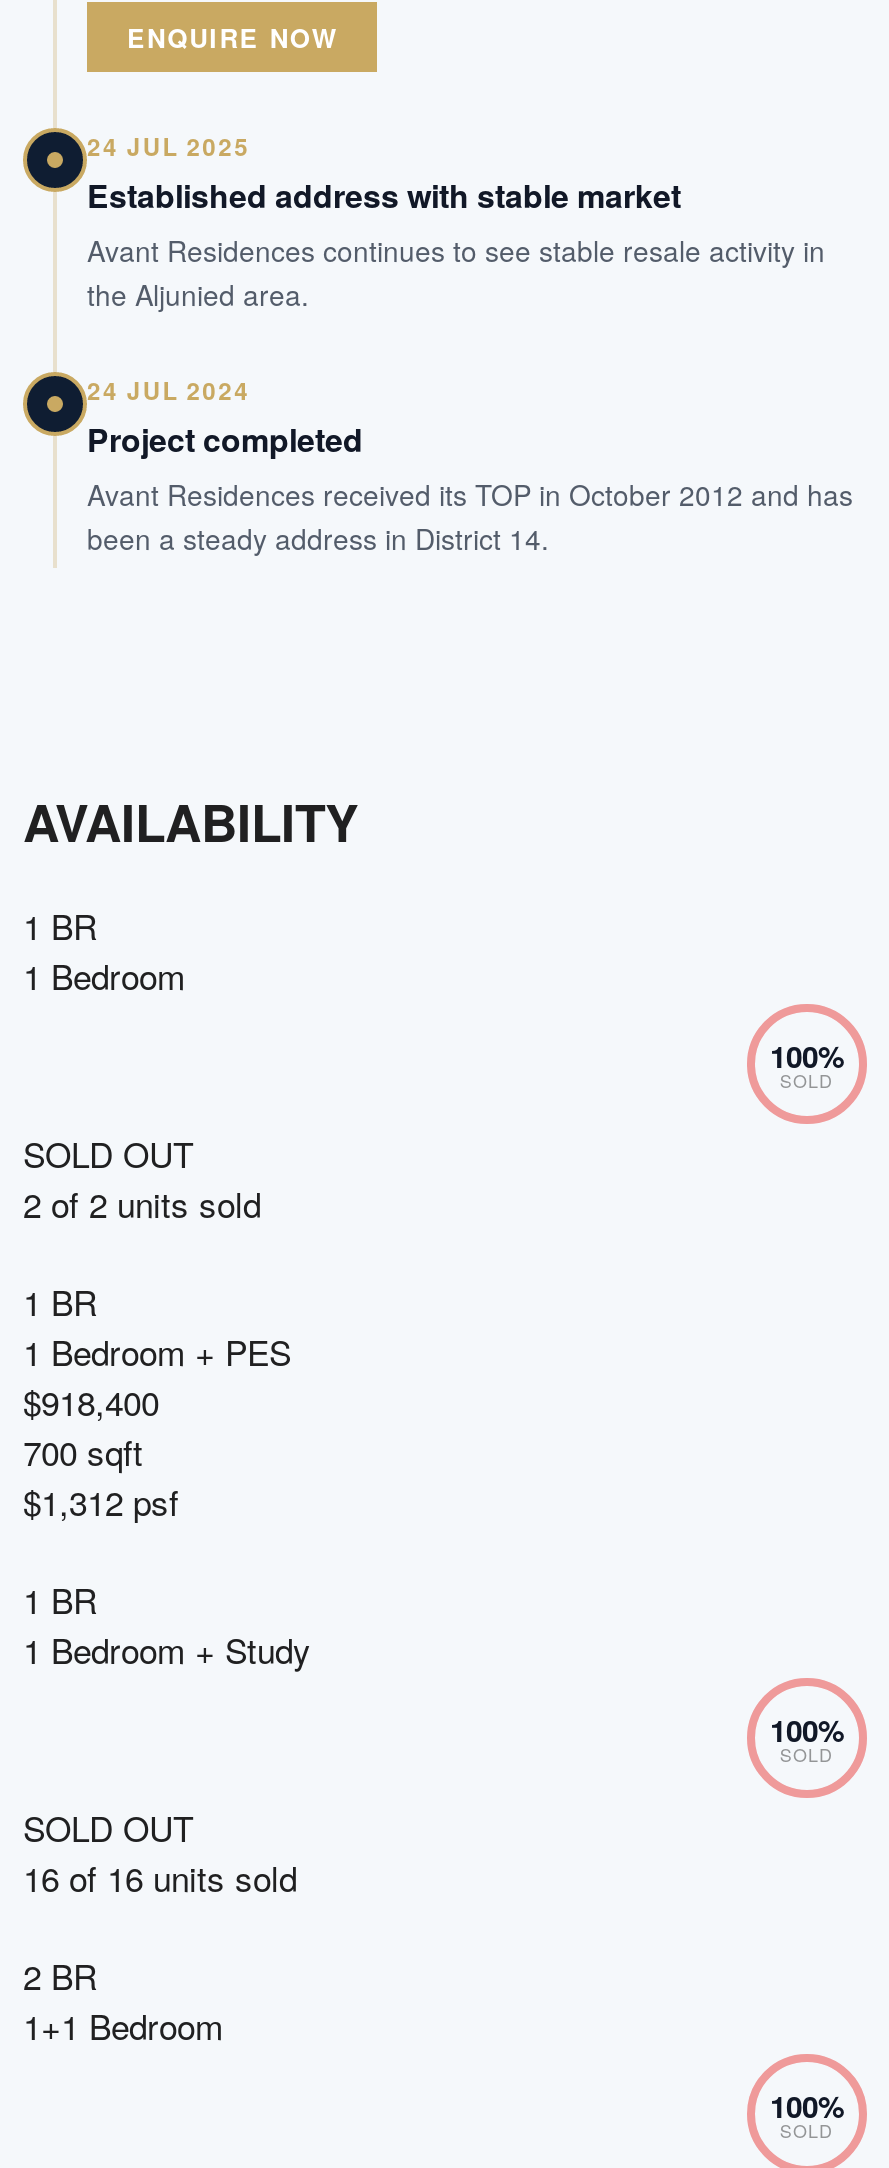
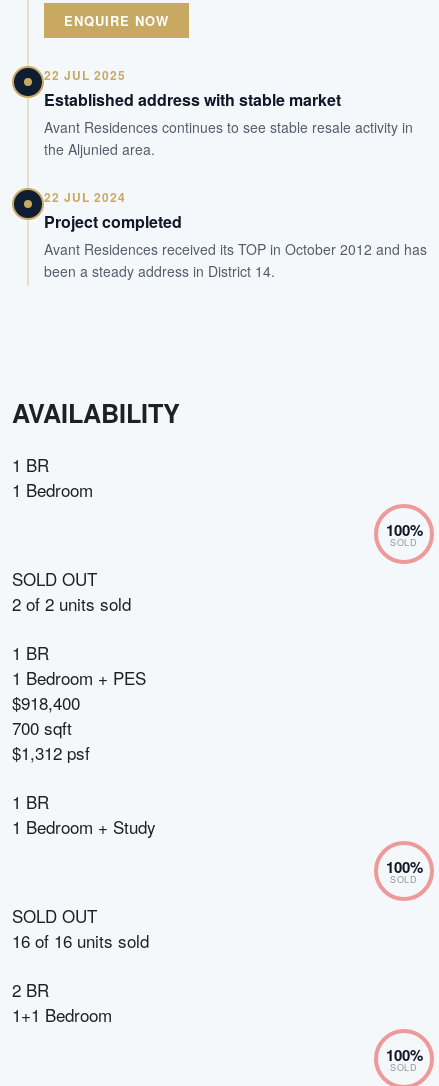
- 24 JUL 2025
+ 22 JUL 2025

- 24 JUL 2024
+ 22 JUL 2024
